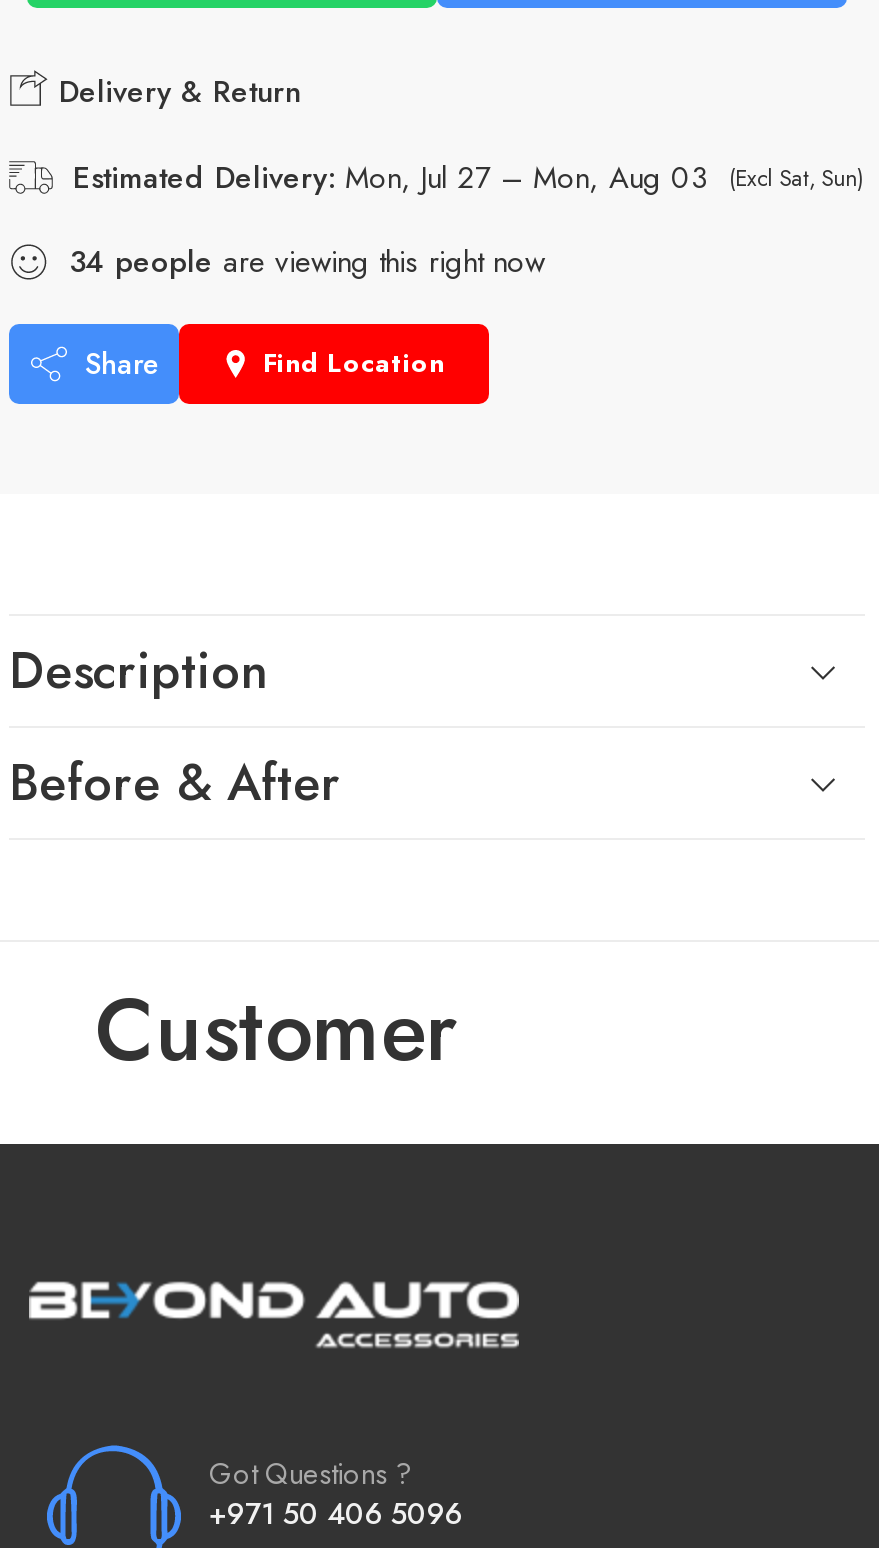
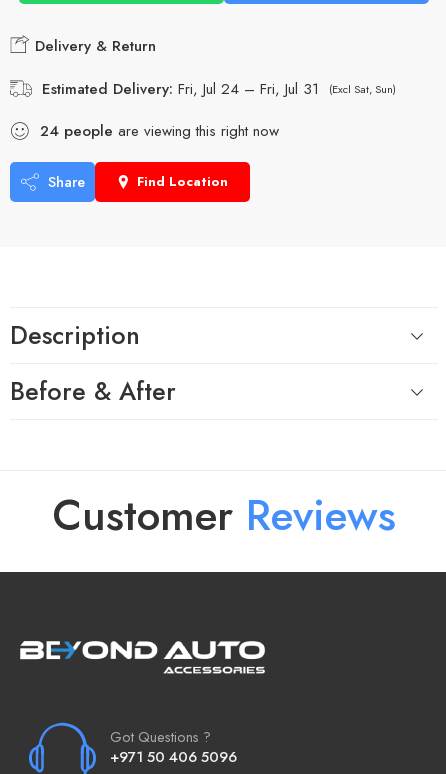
- Estimated Delivery: Mon, Jul 27 – Mon, Aug 03
+ Estimated Delivery: Fri, Jul 24 – Fri, Jul 31

- 34 people are viewing this right now
+ 24 people are viewing this right now

- Customer
+ Customer Reviews
